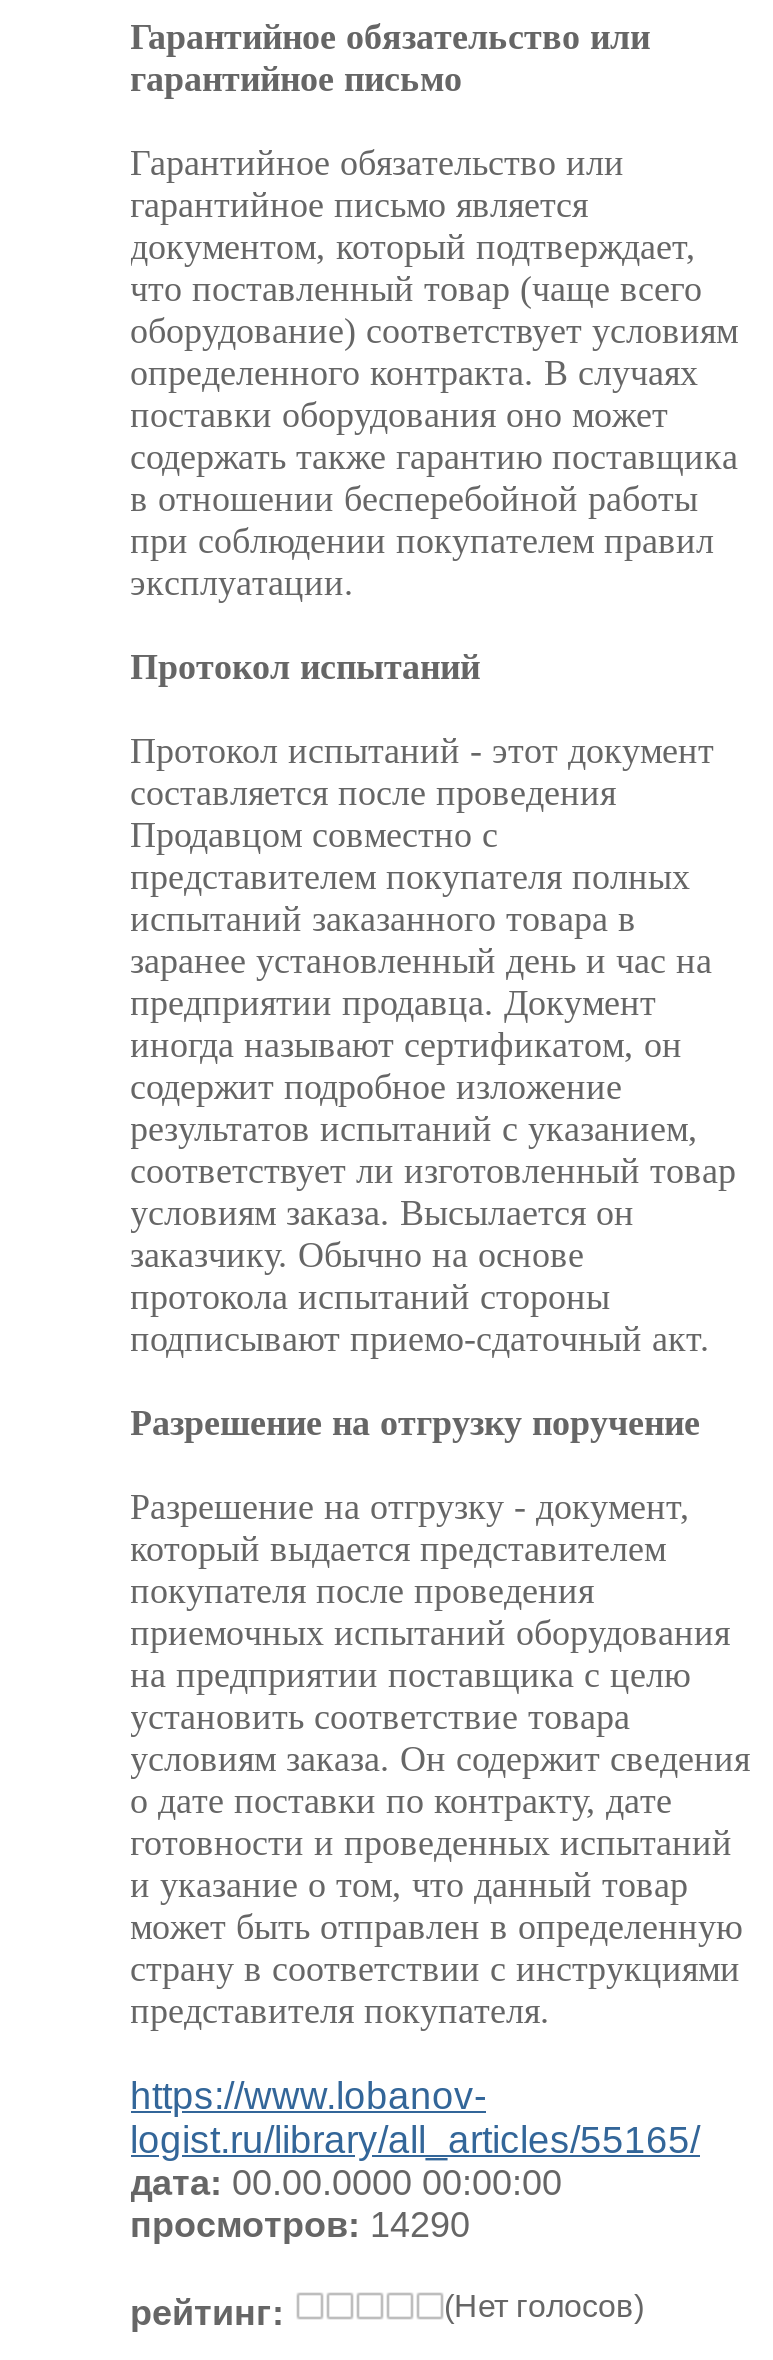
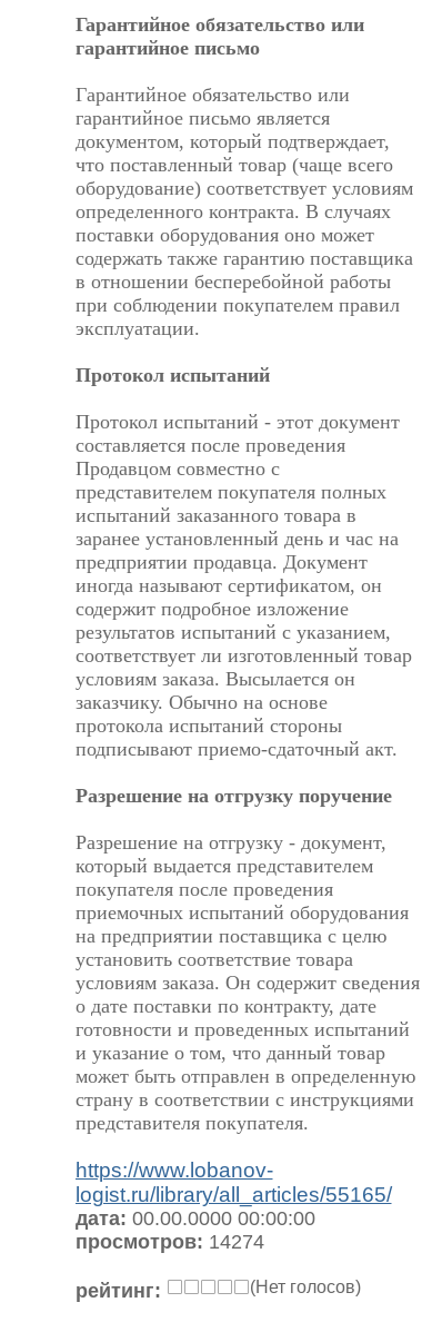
- просмотров: 14290
+ просмотров: 14274
